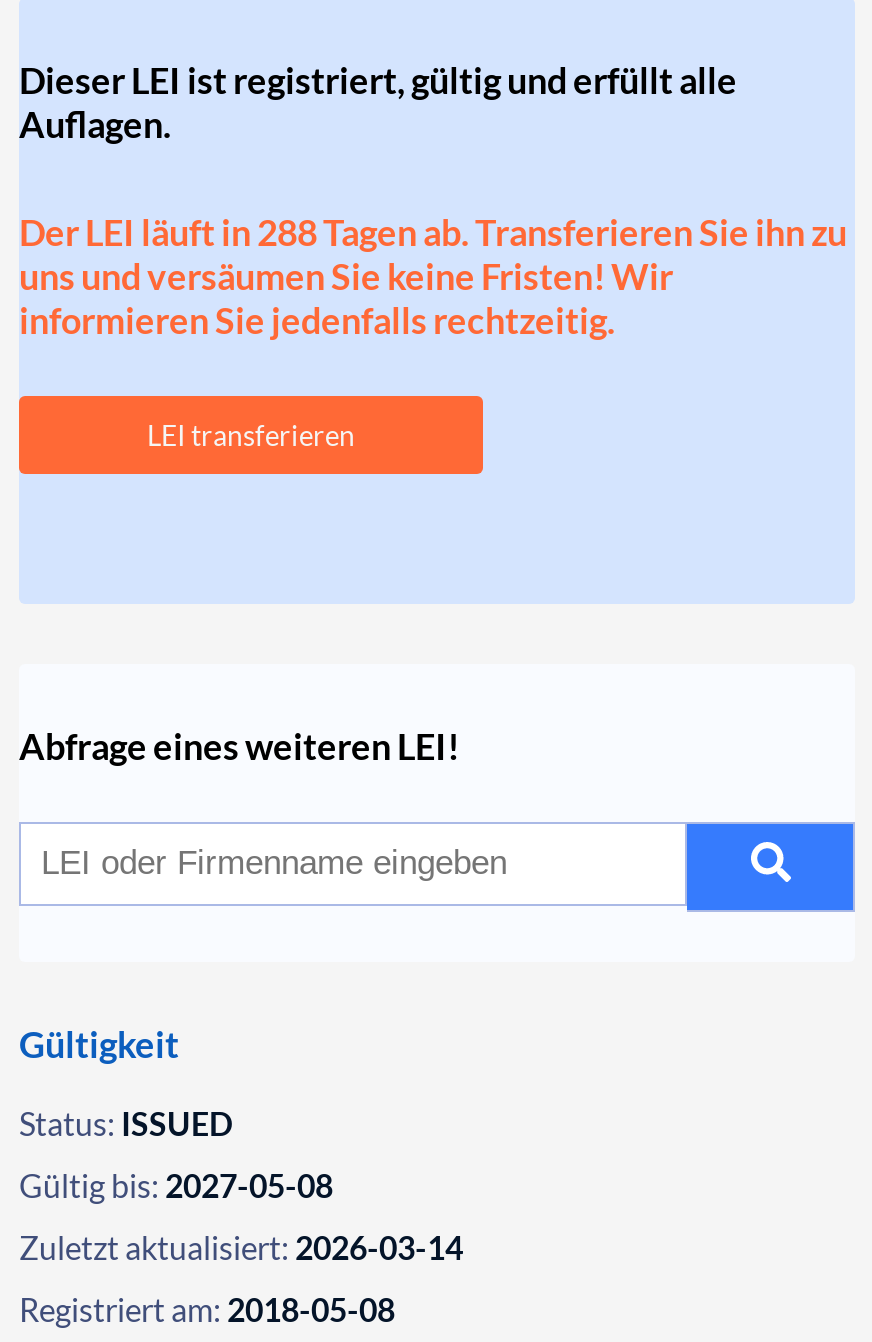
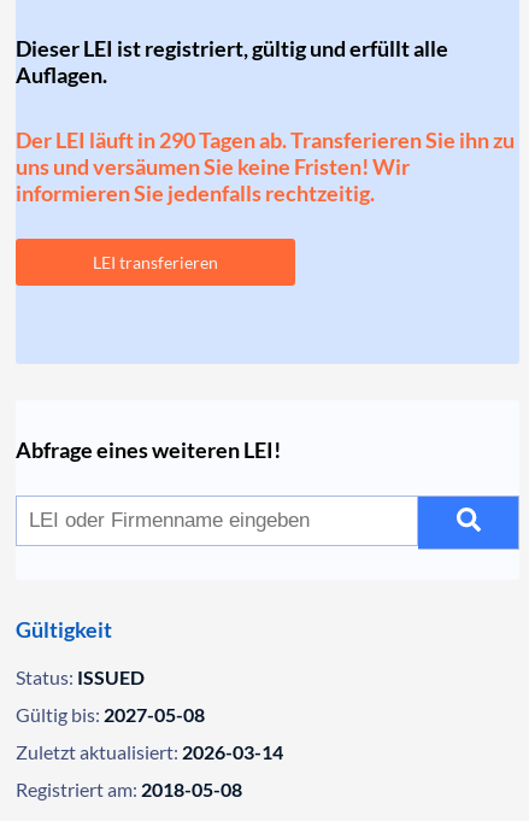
- Der LEI läuft in 288 Tagen ab. Transferieren Sie ihn zu
+ Der LEI läuft in 290 Tagen ab. Transferieren Sie ihn zu
